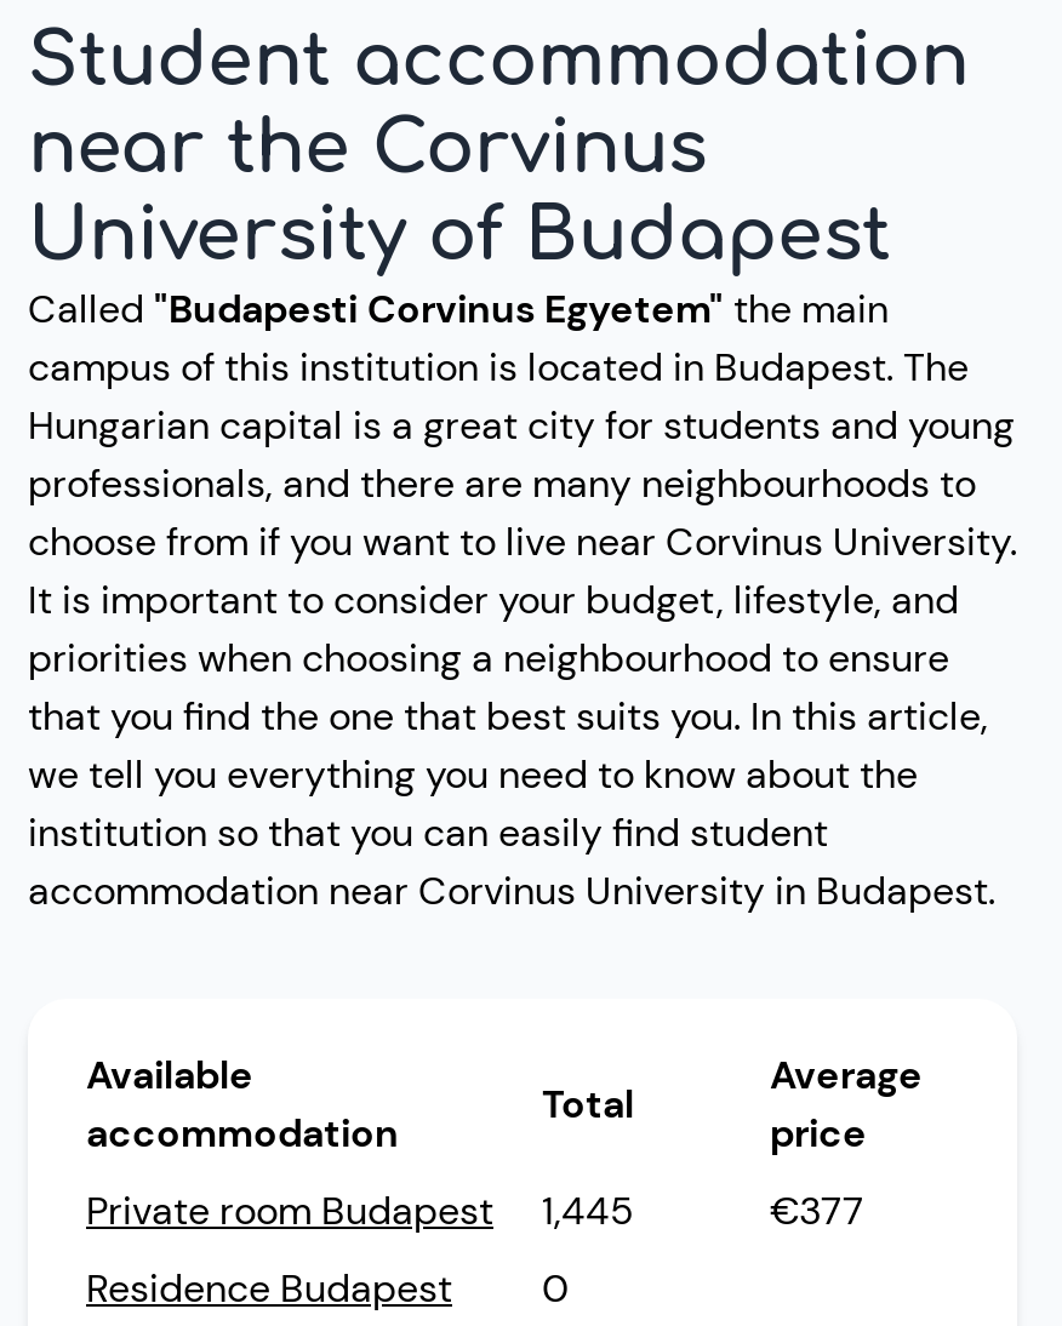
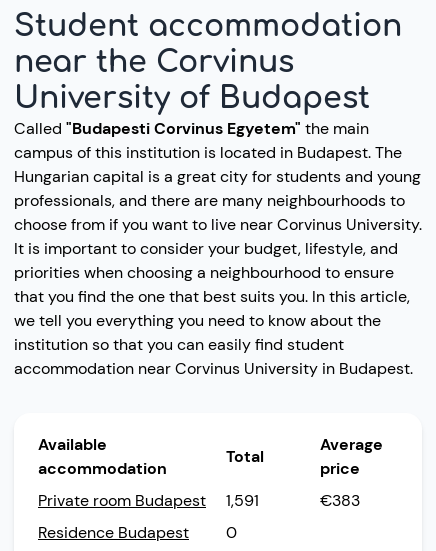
- Private room Budapest 1,445
+ Private room Budapest 1,591

- €377
+ €383
